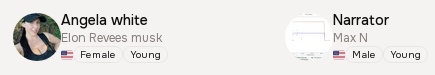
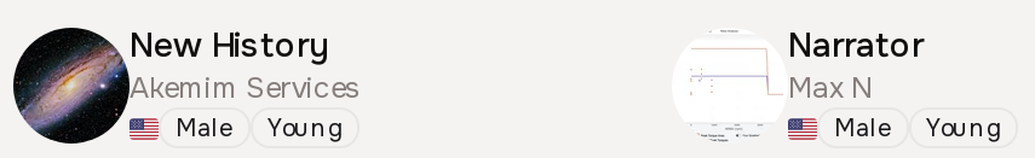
- [image]
- Angela white
- Elon Revees musk
- Female
+ [image]
+ New History
+ Akemim Services
+ Male
